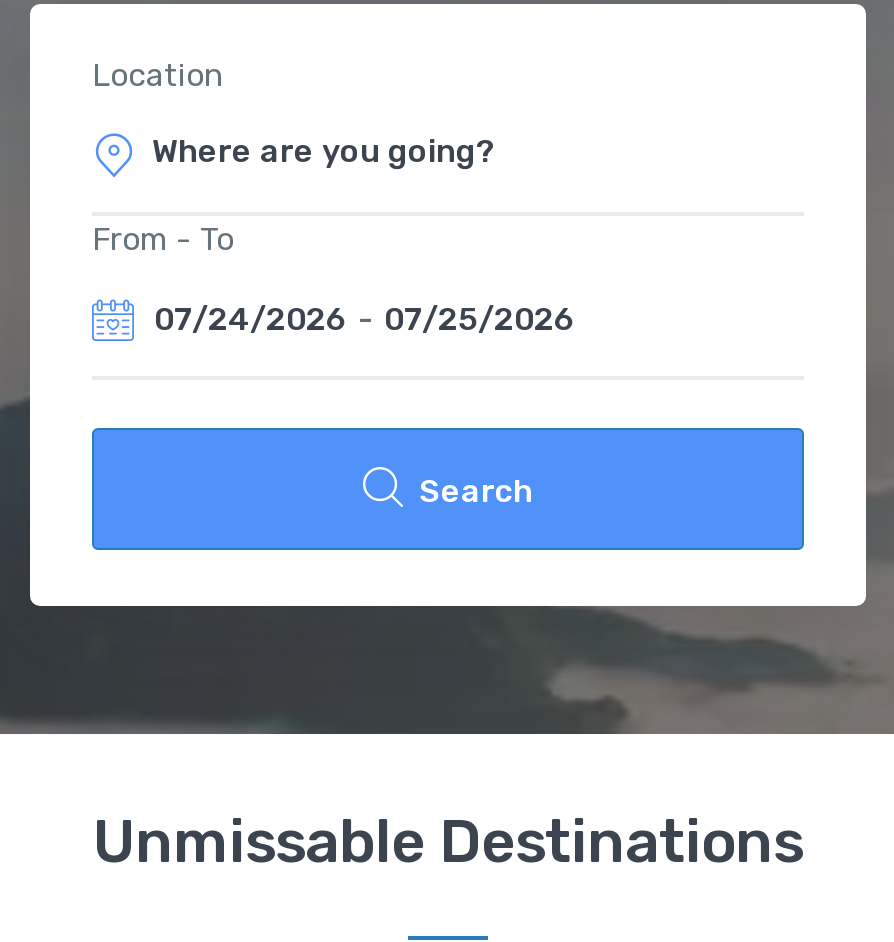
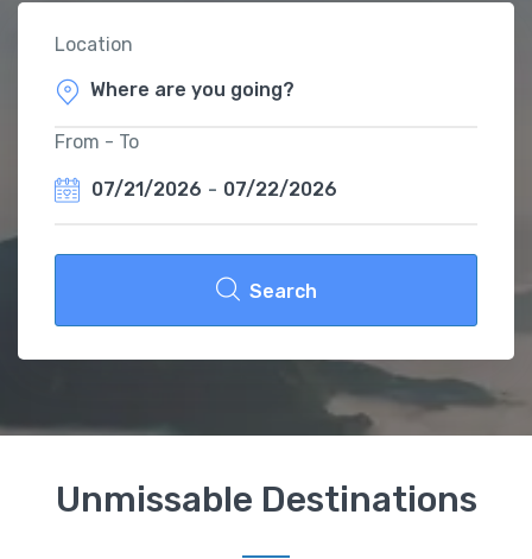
- 07/24/2026 - 07/25/2026
+ 07/21/2026 - 07/22/2026
